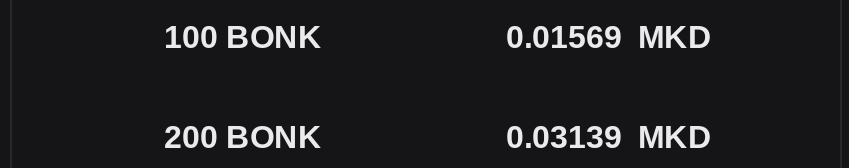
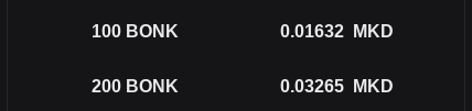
- 0.01569 MKD
+ 0.01632 MKD

- 0.03139 MKD
+ 0.03265 MKD
